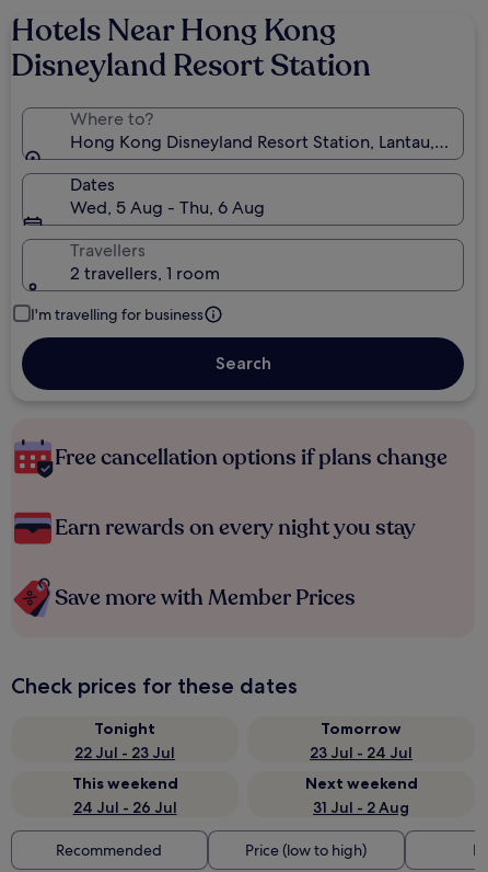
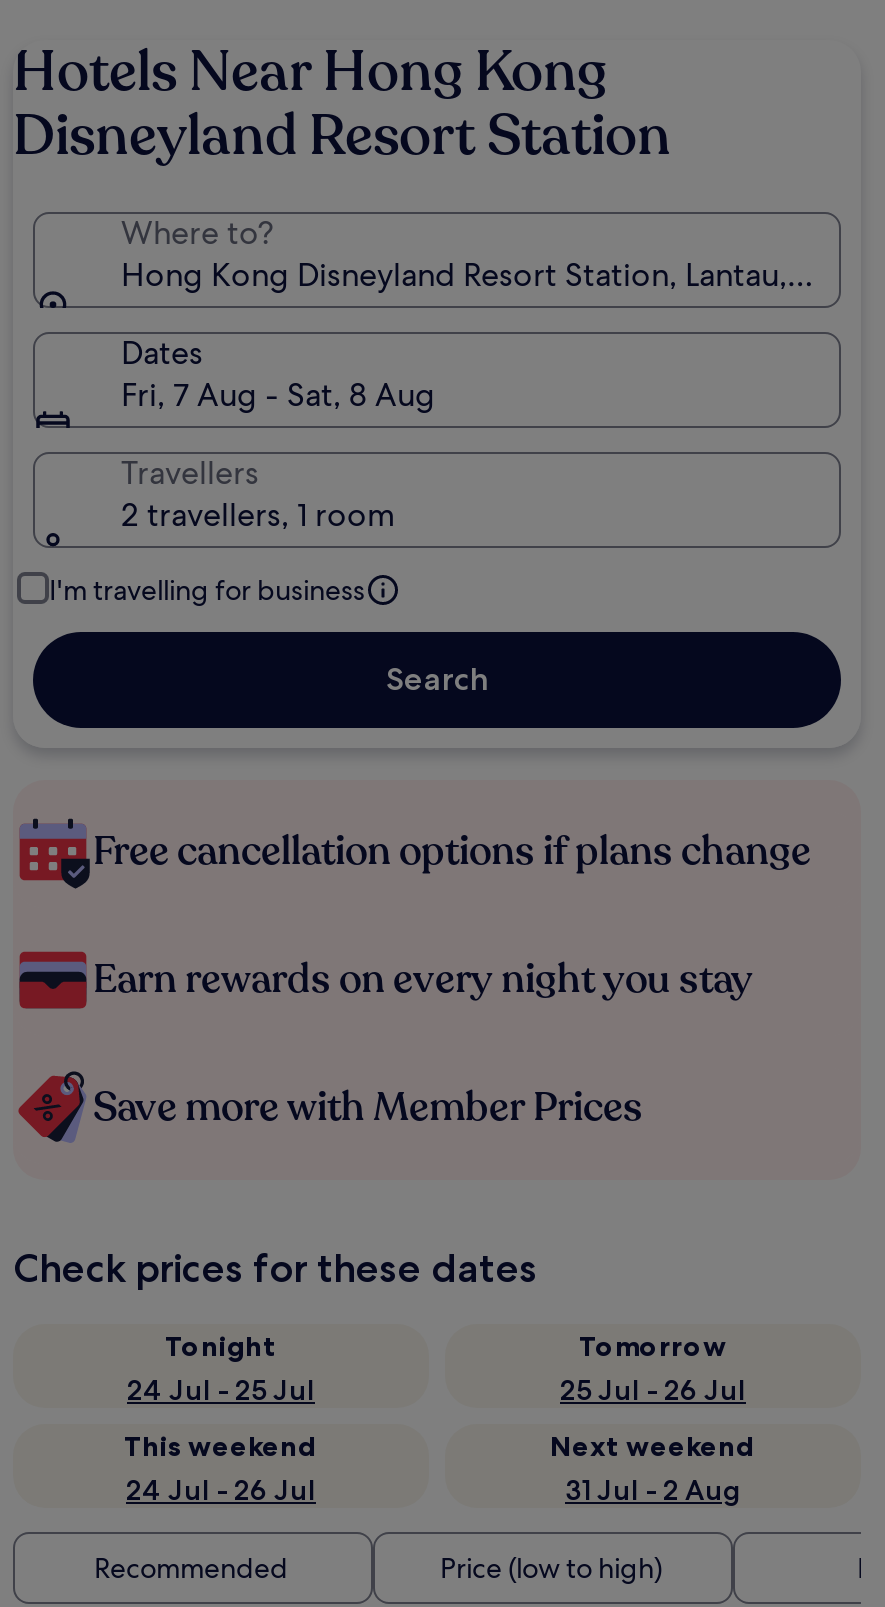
- Wed, 5 Aug - Thu, 6 Aug
+ Fri, 7 Aug - Sat, 8 Aug

- 22 Jul - 23 Jul
+ 24 Jul - 25 Jul

- 23 Jul - 24 Jul
+ 25 Jul - 26 Jul
